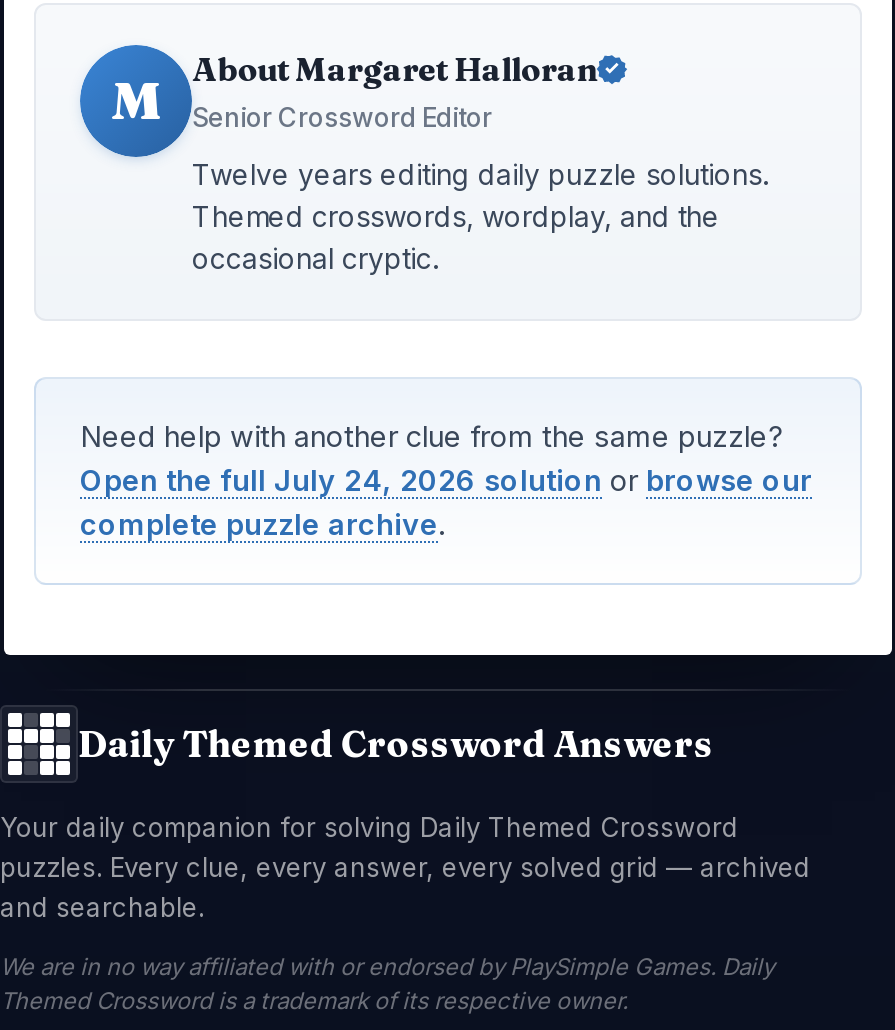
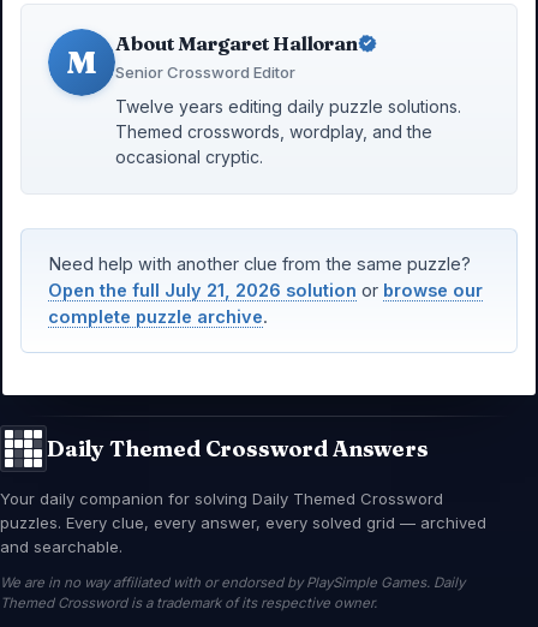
- Open the full July 24, 2026 solution or browse our
+ Open the full July 21, 2026 solution or browse our
